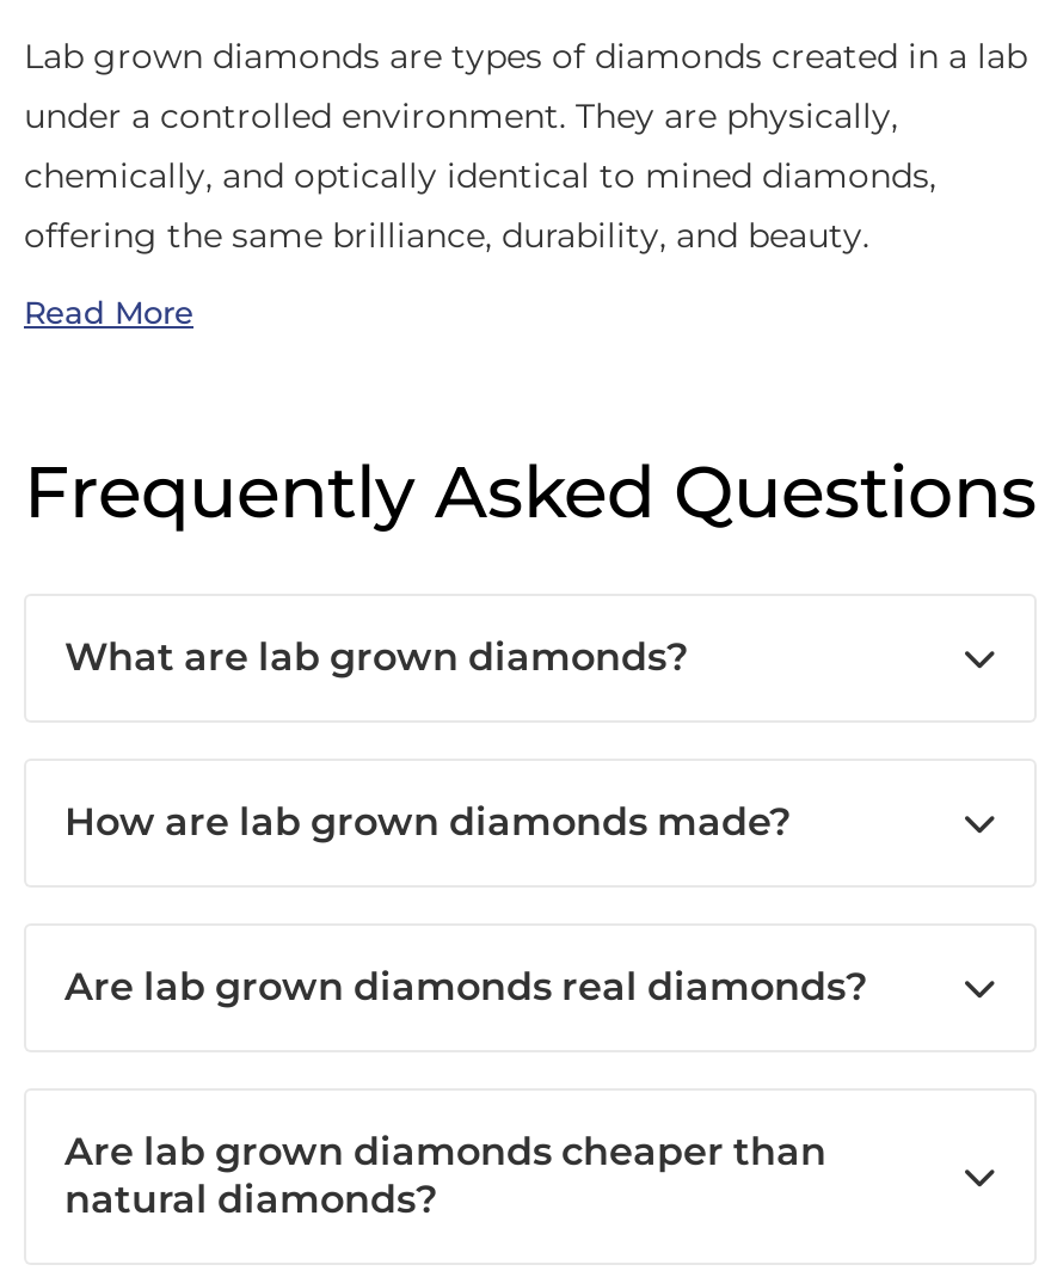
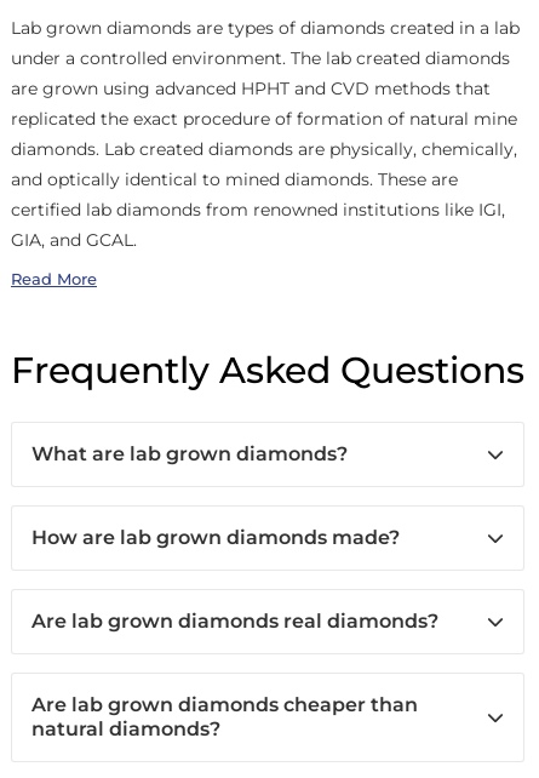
- under a controlled environment. They are physically,
- chemically, and optically identical to mined diamonds,
- offering the same brilliance, durability, and beauty.
+ under a controlled environment. The lab created diamonds
+ are grown using advanced HPHT and CVD methods that
+ replicated the exact procedure of formation of natural mine
+ diamonds. Lab created diamonds are physically, chemically,
+ and optically identical to mined diamonds. These are
+ certified lab diamonds from renowned institutions like IGI,
+ GIA, and GCAL.
